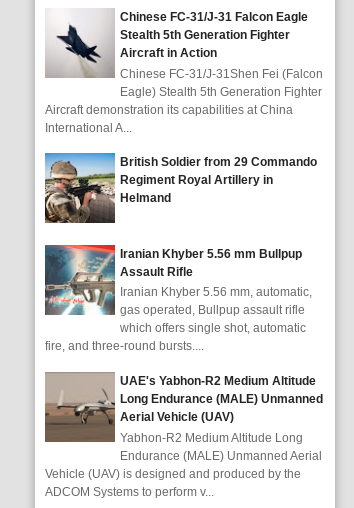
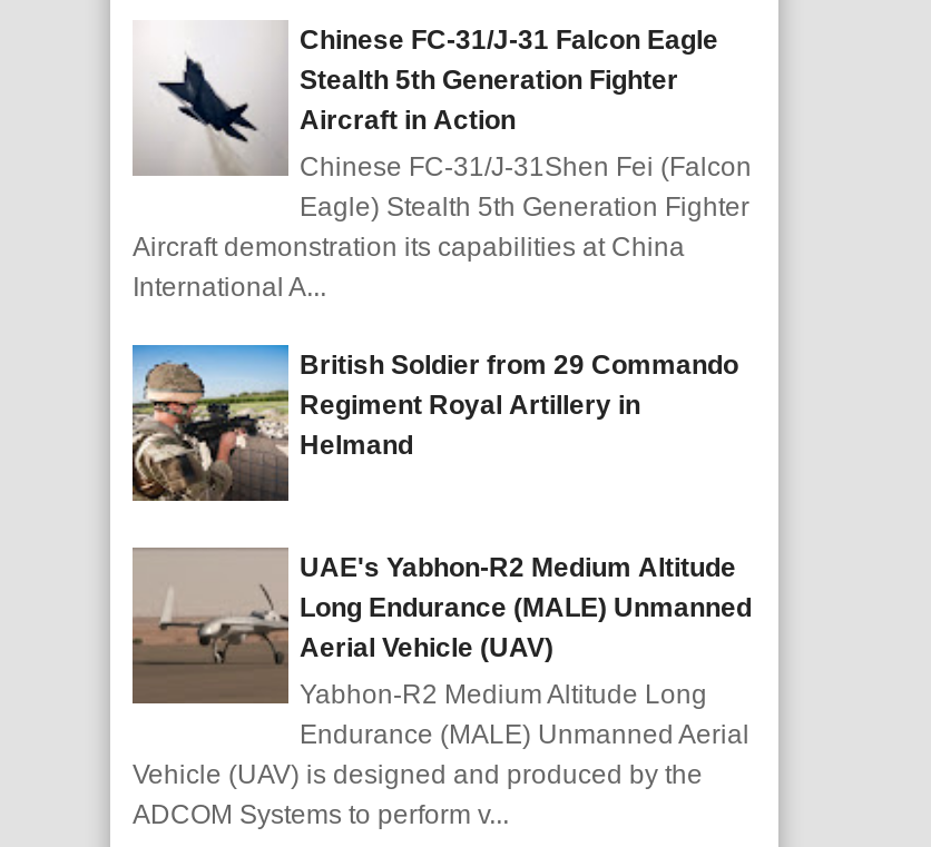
- [image]
- Iranian Khyber 5.56 mm Bullpup
- Assault Rifle
- Iranian Khyber 5.56 mm, automatic,
- gas operated, Bullpup assault rifle
- which offers single shot, automatic
- fire, and three-round bursts....
